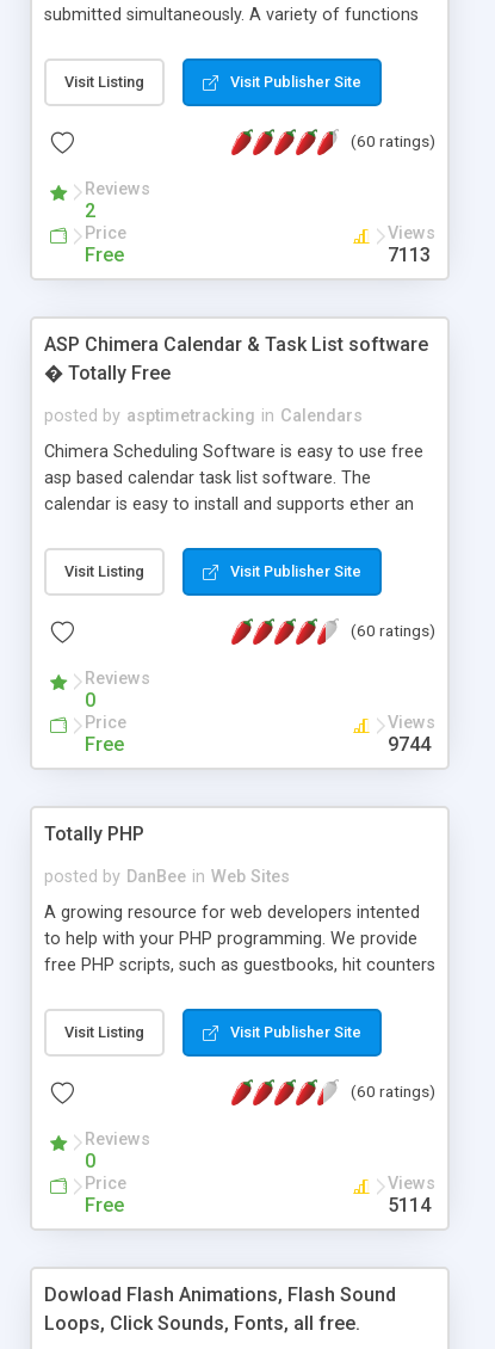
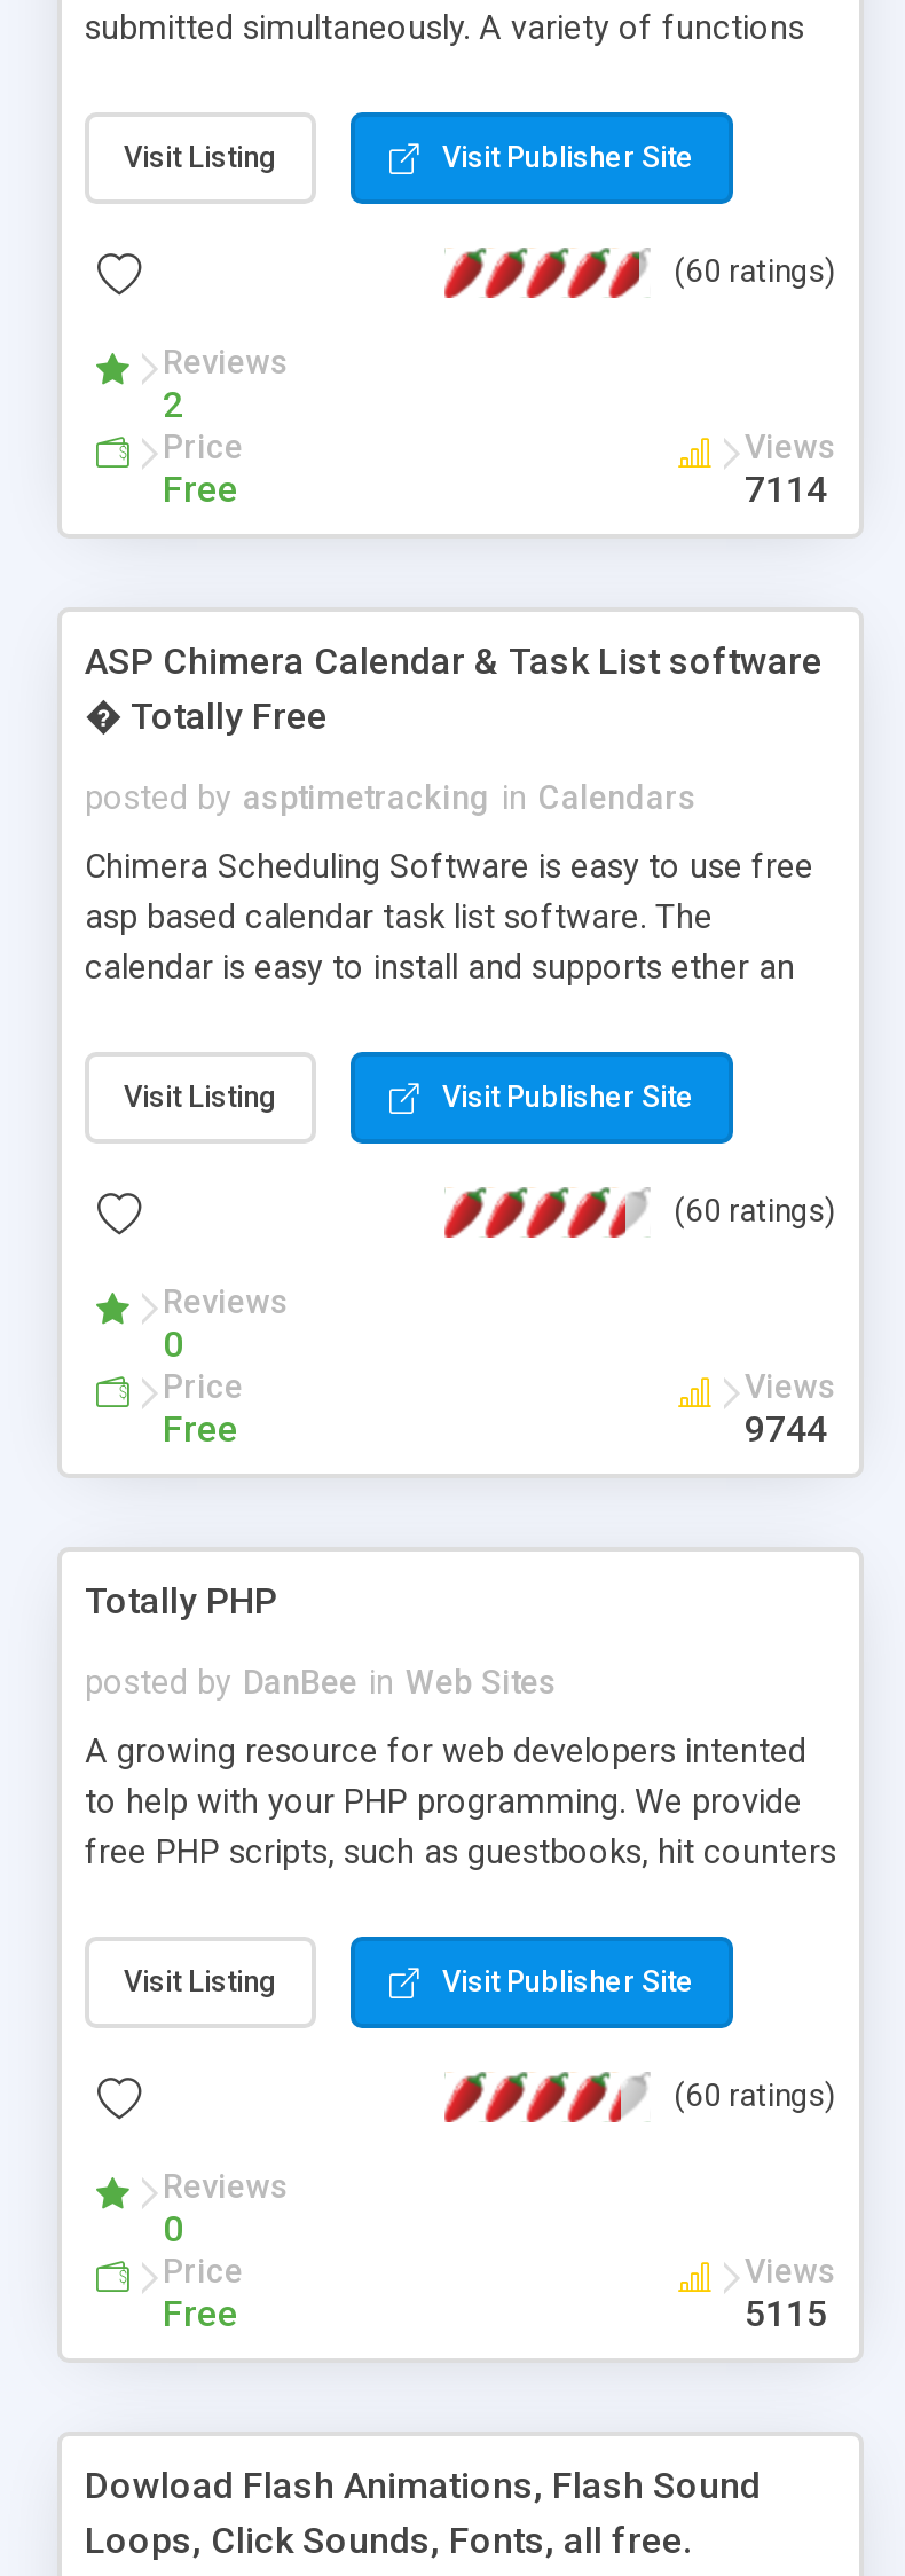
- 7113
+ 7114

- 5114
+ 5115
